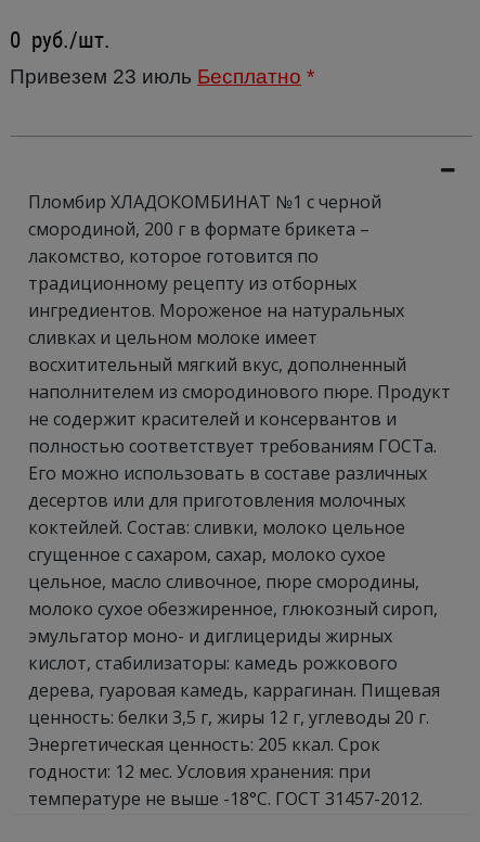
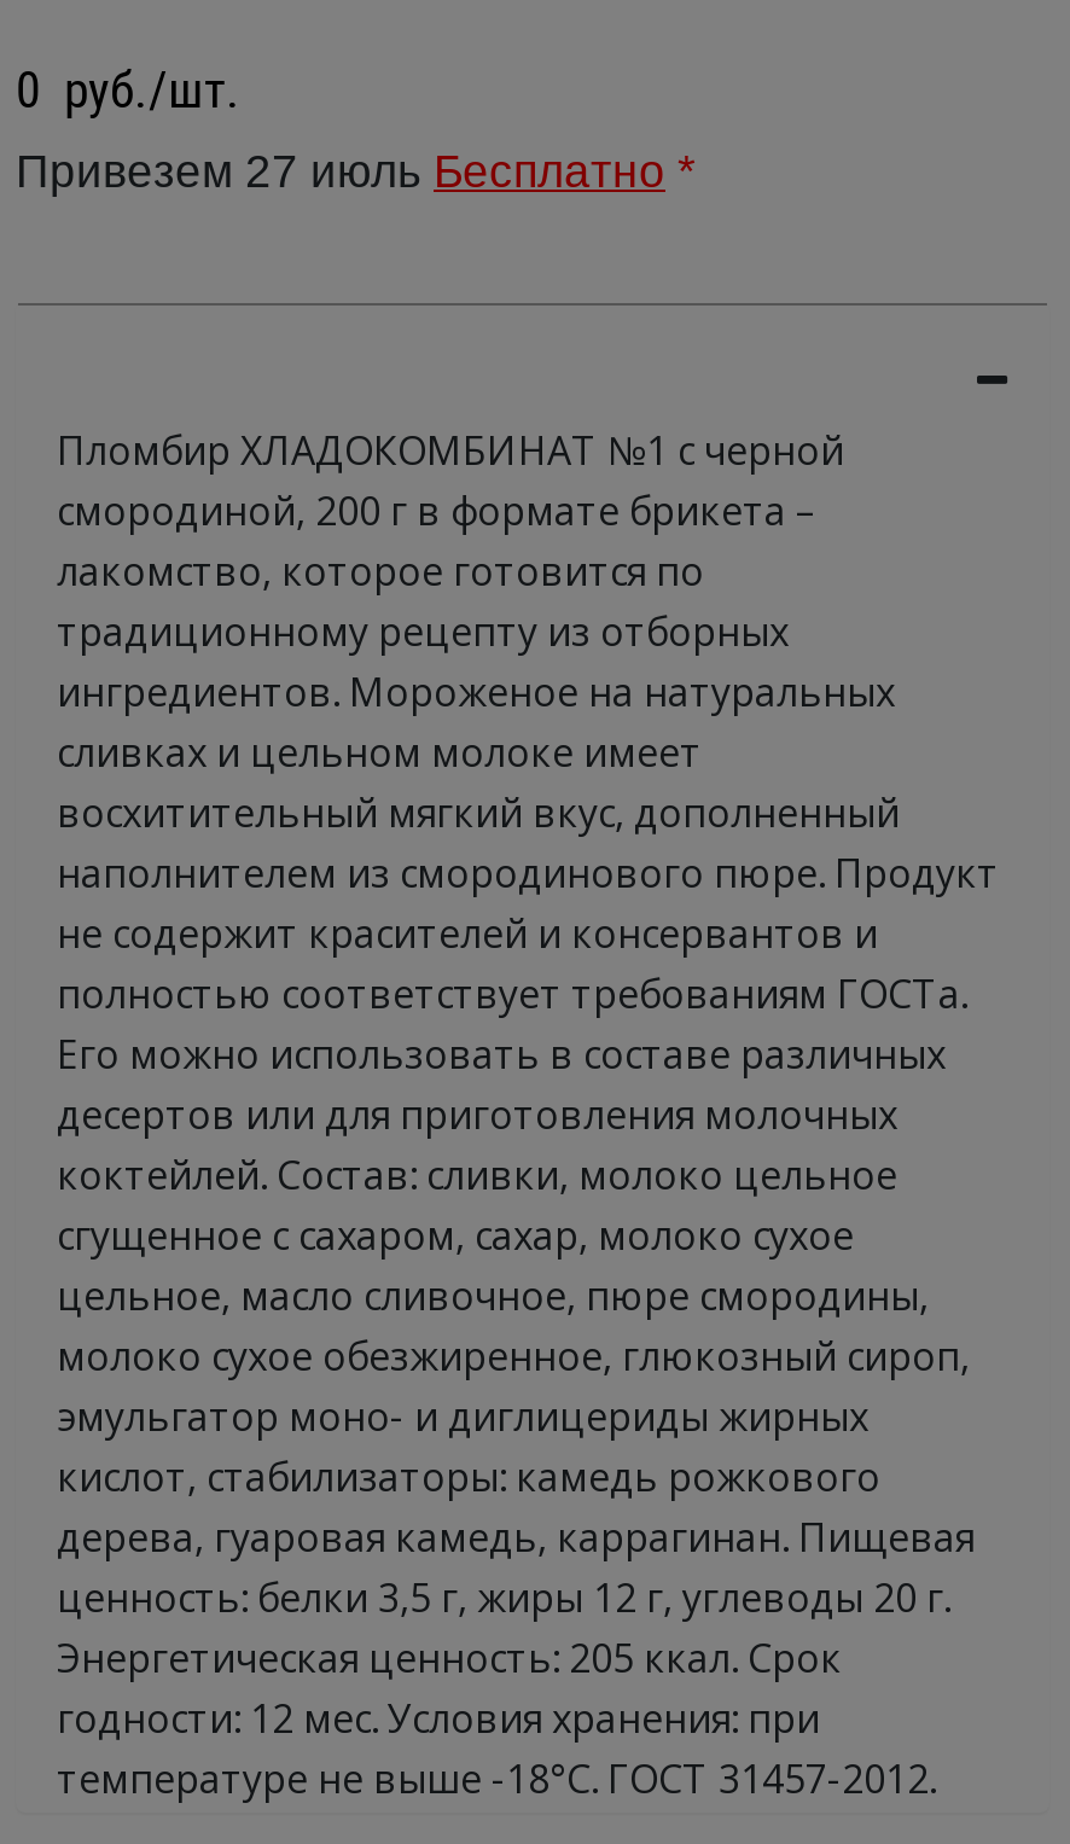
- Привезем 23 июль Бесплатно *
+ Привезем 27 июль Бесплатно *
